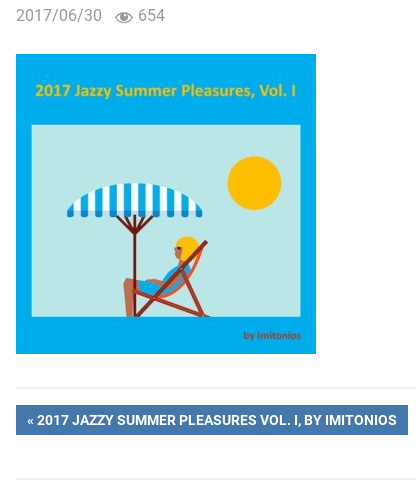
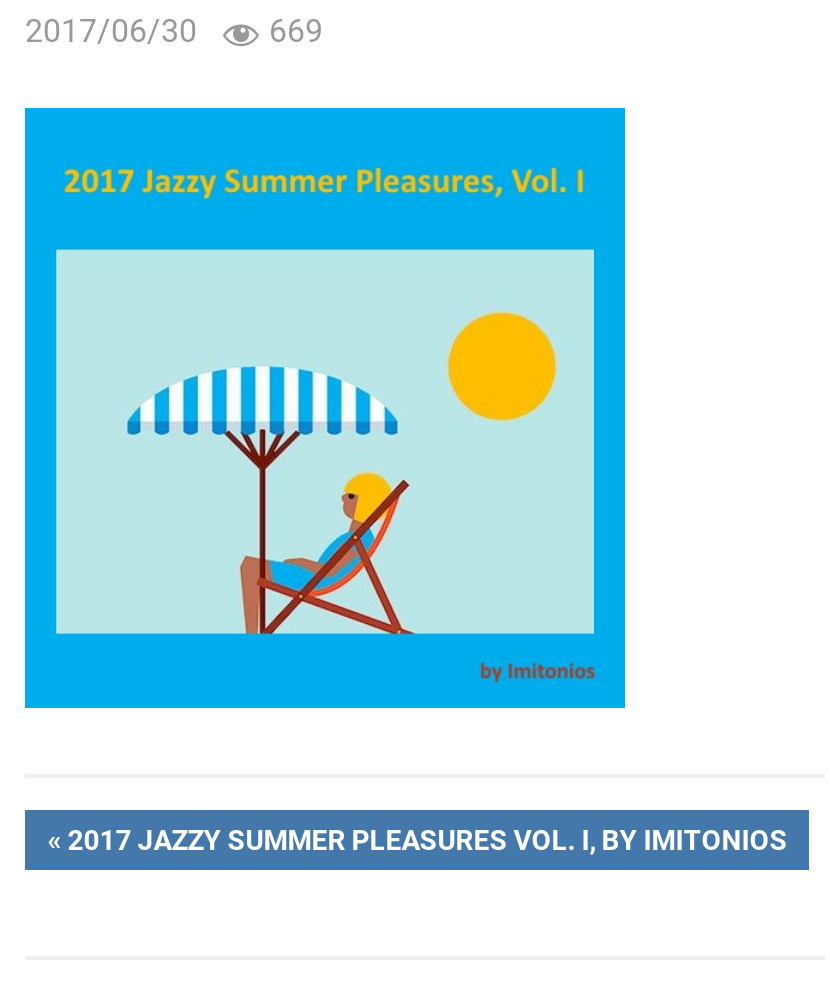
- 2017/06/30 654
+ 2017/06/30 669
